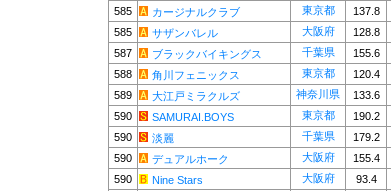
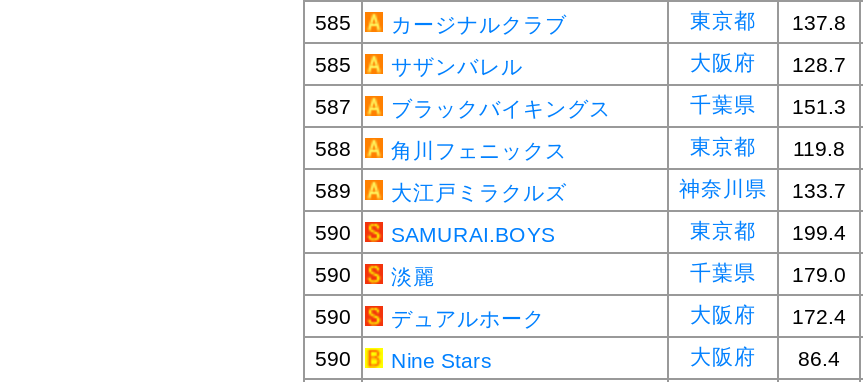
- 大阪府 128.8
+ 大阪府 128.7

- 千葉県 155.6
+ 千葉県 151.3

- 東京都 120.4
+ 東京都 119.8

- 神奈川県 133.6
+ 神奈川県 133.7

- 東京都 190.2
+ 東京都 199.4

- 千葉県 179.2
+ 千葉県 179.0

- 大阪府 155.4
+ 大阪府 172.4

- 大阪府 93.4
+ 大阪府 86.4
